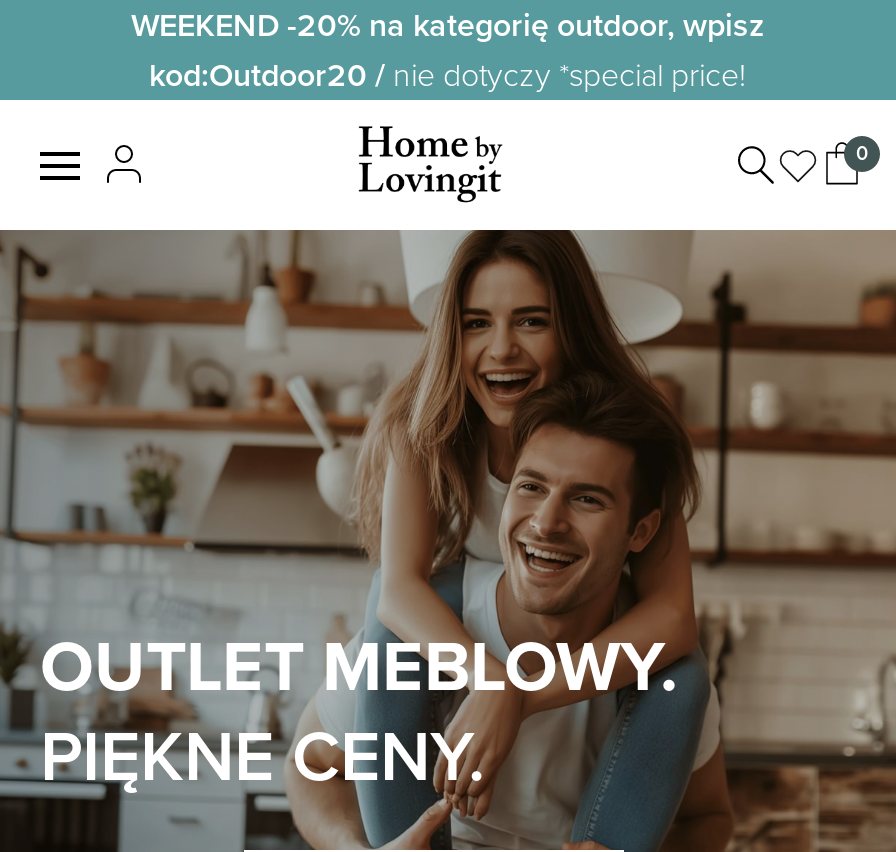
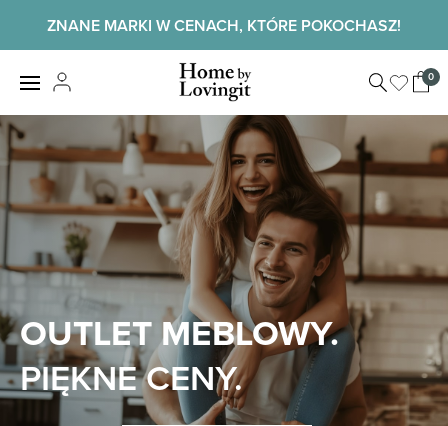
- WEEKEND -20% na kategorię outdoor, wpisz
- kod:Outdoor20 / nie dotyczy *special price!
+ ZNANE MARKI W CENACH, KTÓRE POKOCHASZ!
